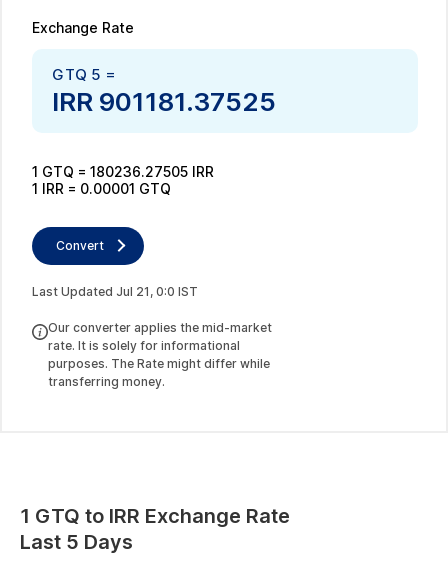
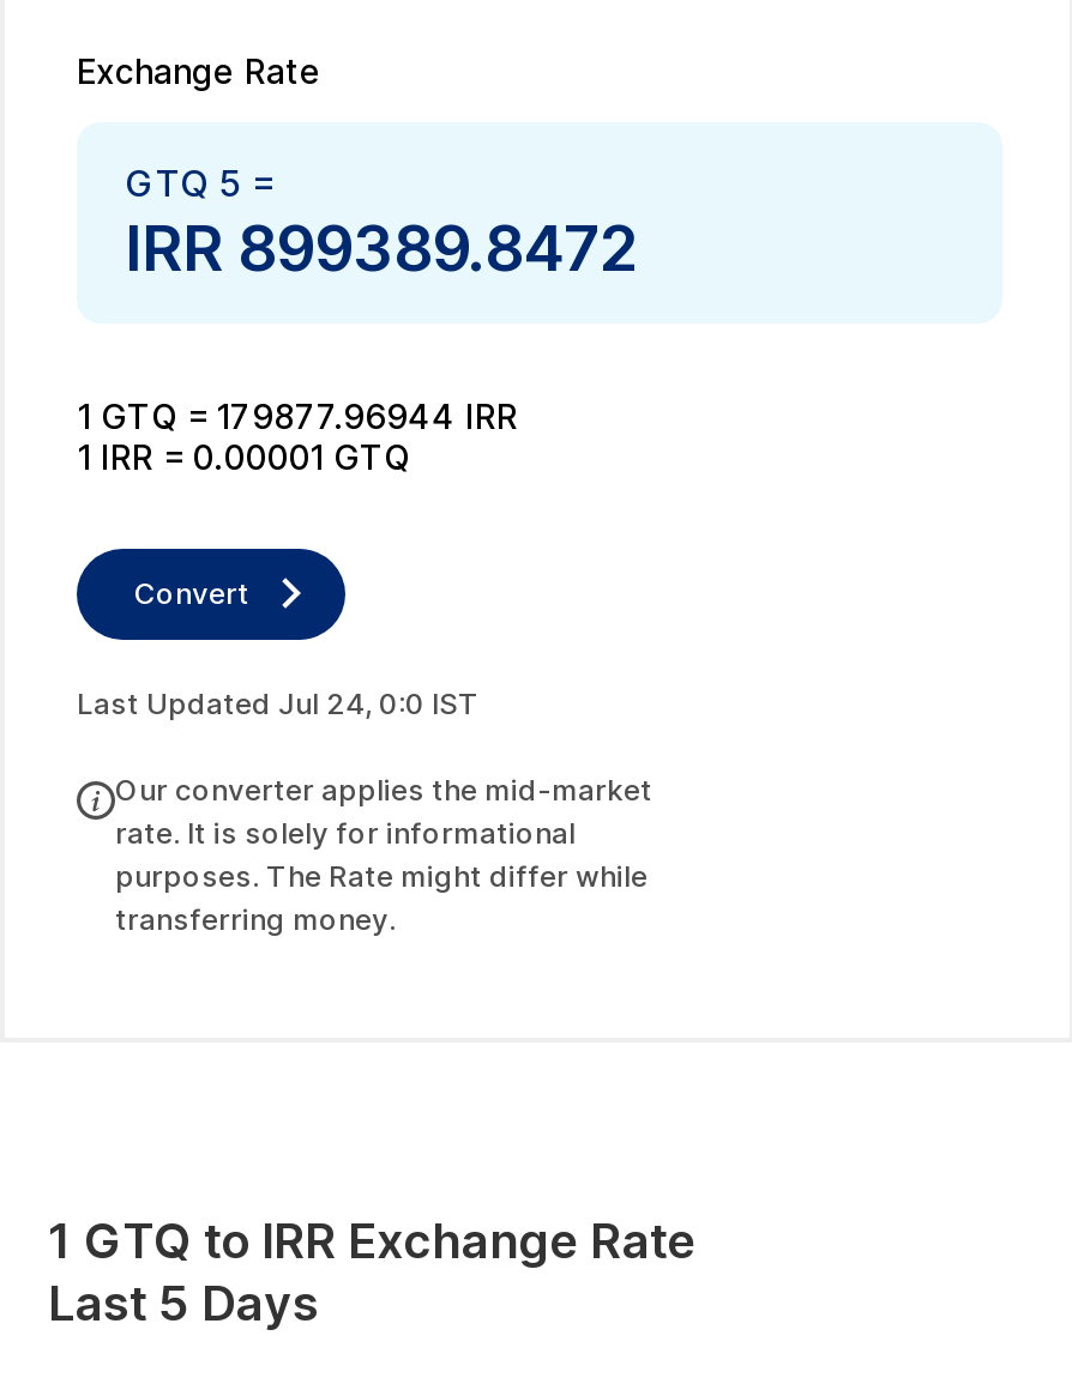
- IRR 901181.37525
+ IRR 899389.8472

- 1 GTQ = 180236.27505 IRR
+ 1 GTQ = 179877.96944 IRR

- Last Updated Jul 21, 0:0 IST
+ Last Updated Jul 24, 0:0 IST
